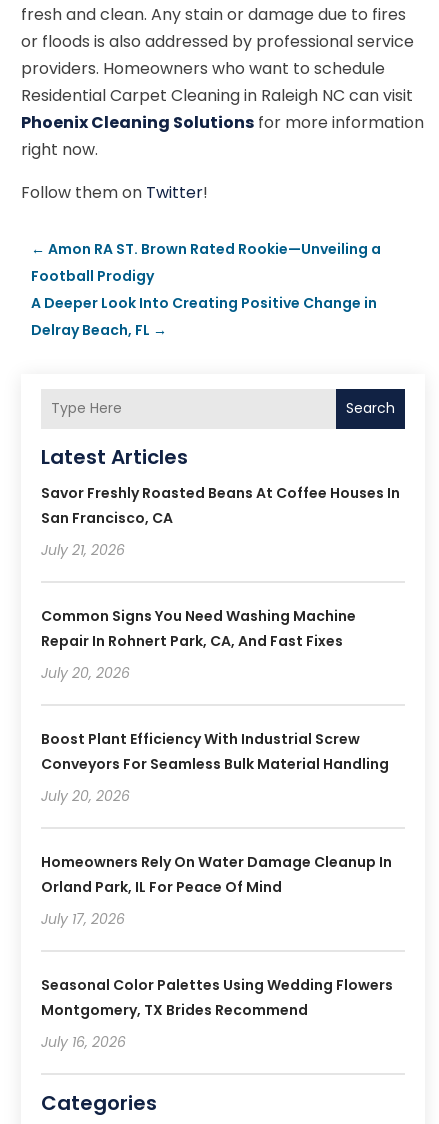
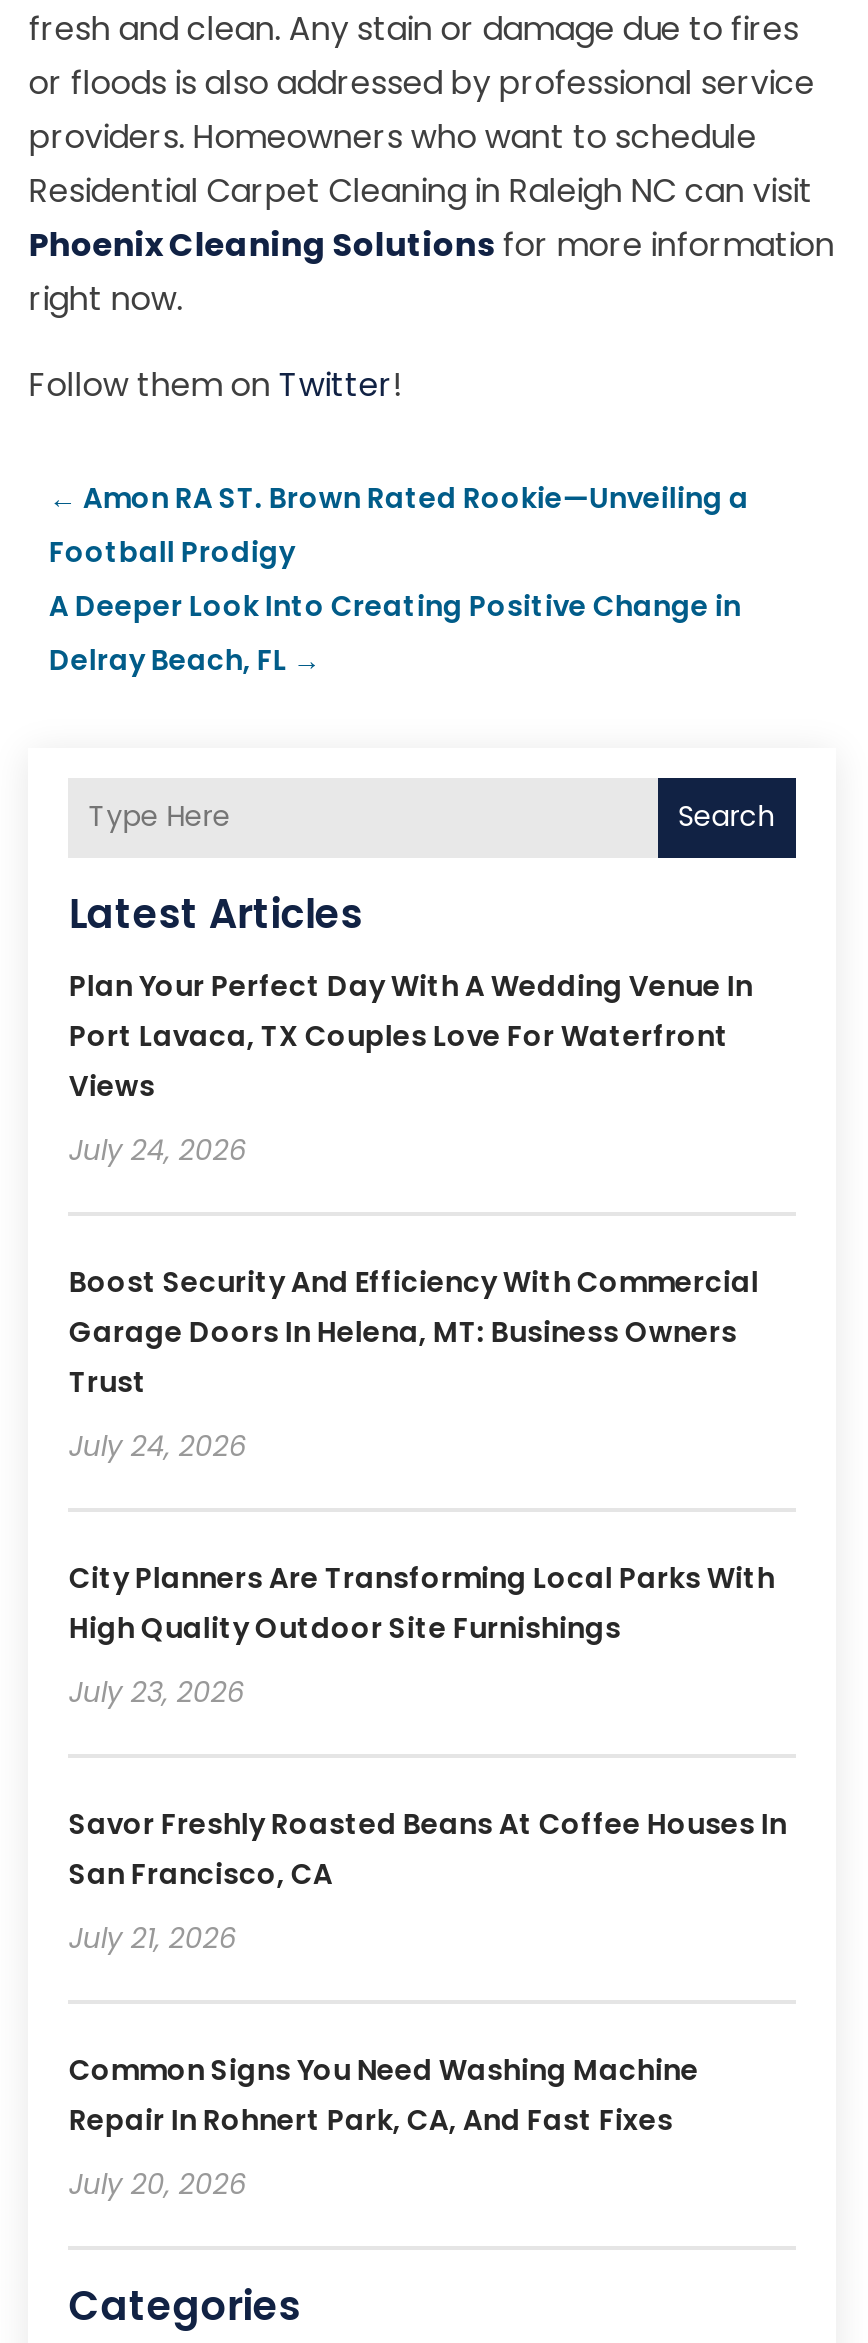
+ Plan Your Perfect Day With A Wedding Venue In
+ Port Lavaca, TX Couples Love For Waterfront
+ Views
+ July 24, 2026
+ Boost Security And Efficiency With Commercial
+ Garage Doors In Helena, MT: Business Owners
+ Trust
+ July 24, 2026
+ City Planners Are Transforming Local Parks With
+ High Quality Outdoor Site Furnishings
+ July 23, 2026

moved down: Savor Freshly Roasted Beans At Coffee Houses In | San Francisco, CA | July 21, 2026 | Common Signs You Need Washing Machine | Repair In Rohnert Park, CA, And Fast Fixes | July 20, 2026

- Boost Plant Efficiency With Industrial Screw
- Conveyors For Seamless Bulk Material Handling
- July 20, 2026
- Homeowners Rely On Water Damage Cleanup In
- Orland Park, IL For Peace Of Mind
- July 17, 2026
- Seasonal Color Palettes Using Wedding Flowers
- Montgomery, TX Brides Recommend
- July 16, 2026
